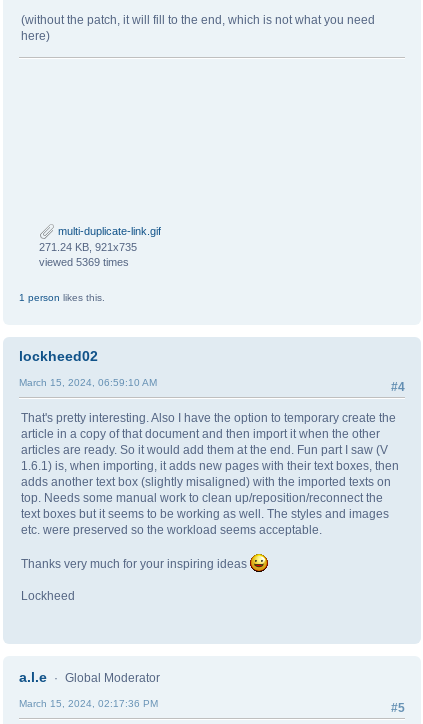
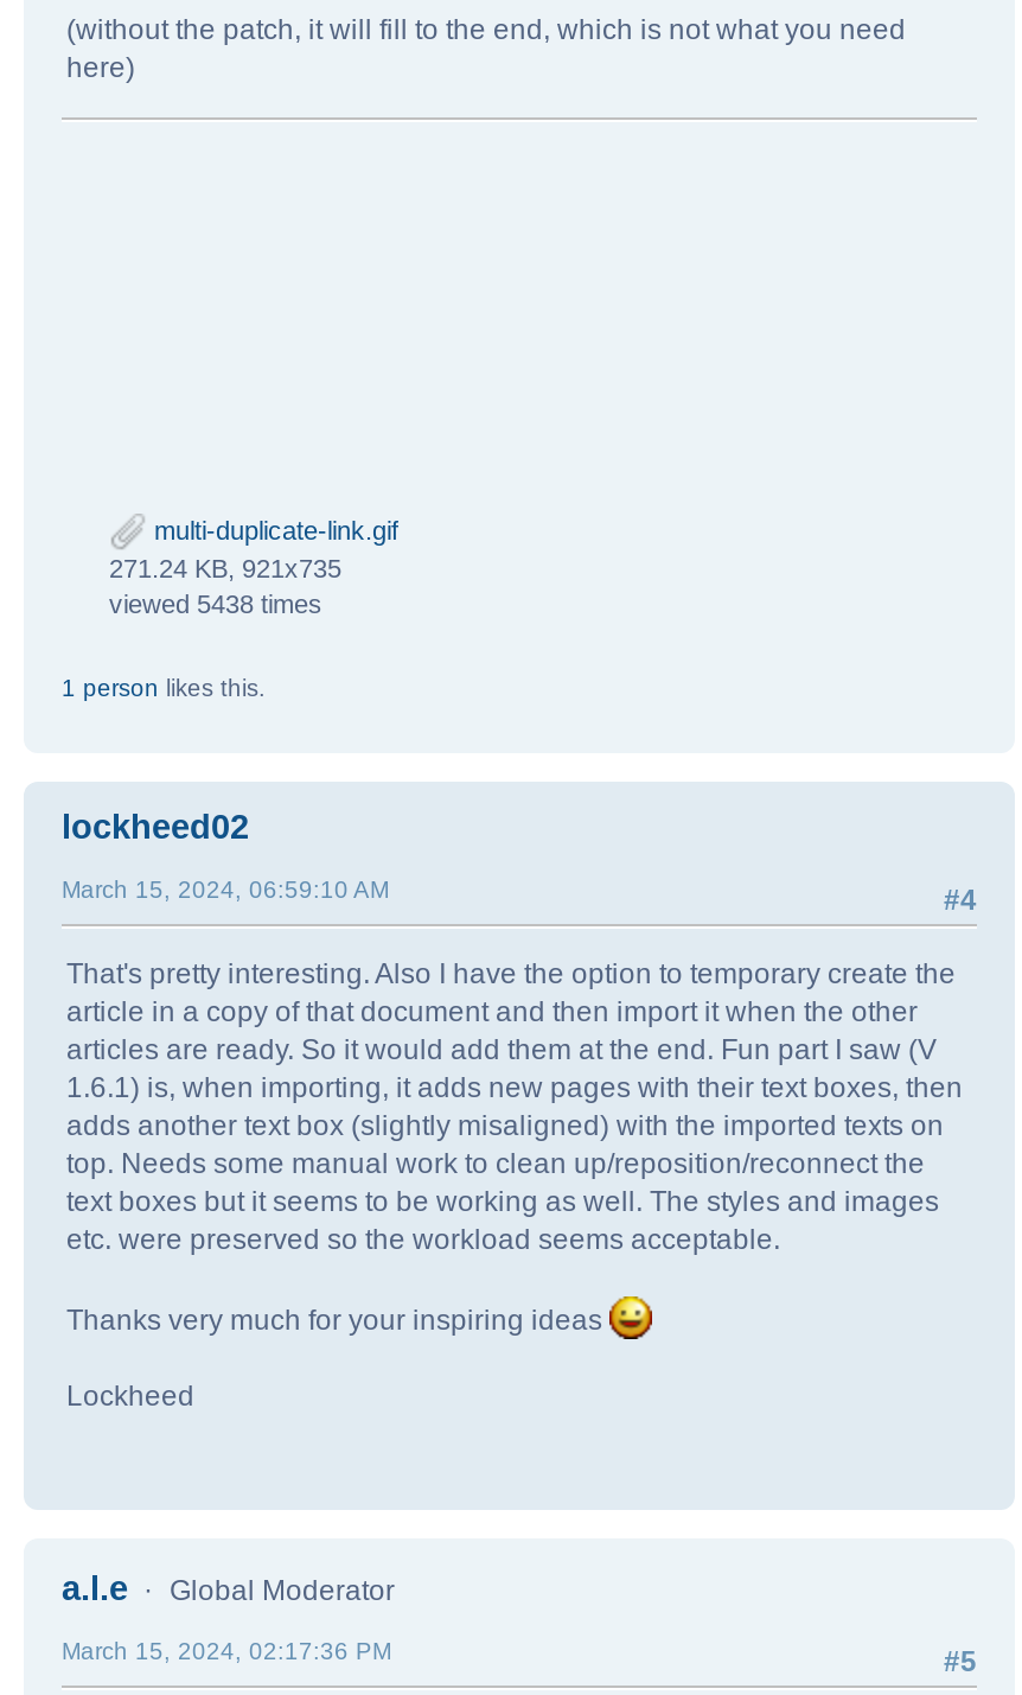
- viewed 5369 times
+ viewed 5438 times
